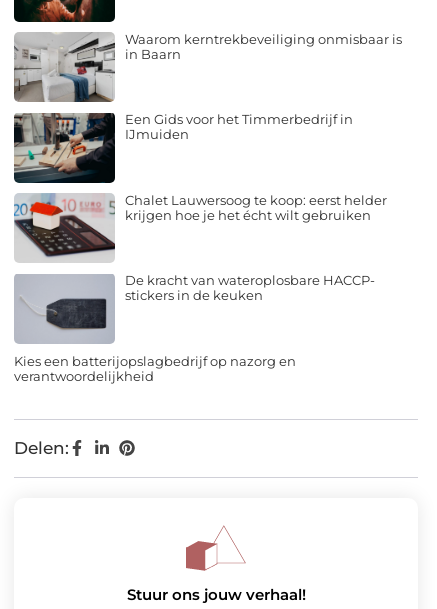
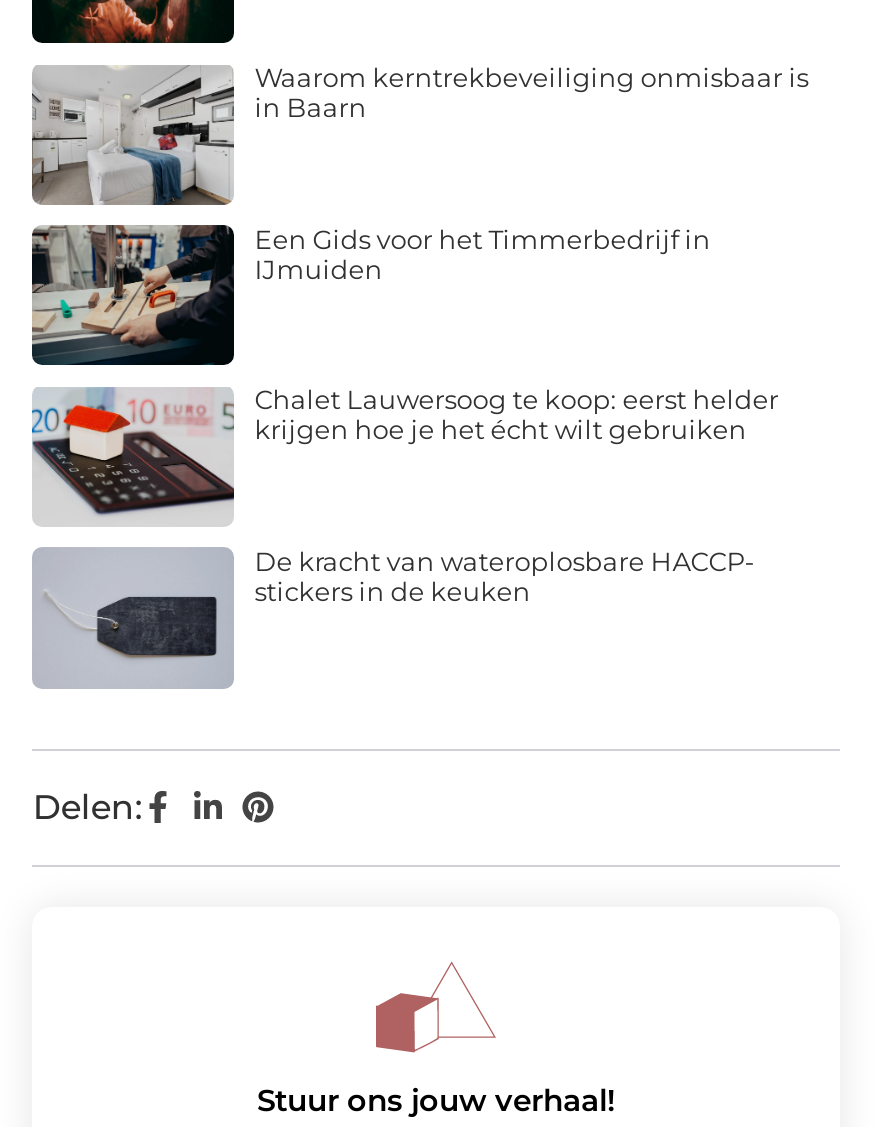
- Kies een batterijopslagbedrijf op nazorg en
- verantwoordelijkheid
